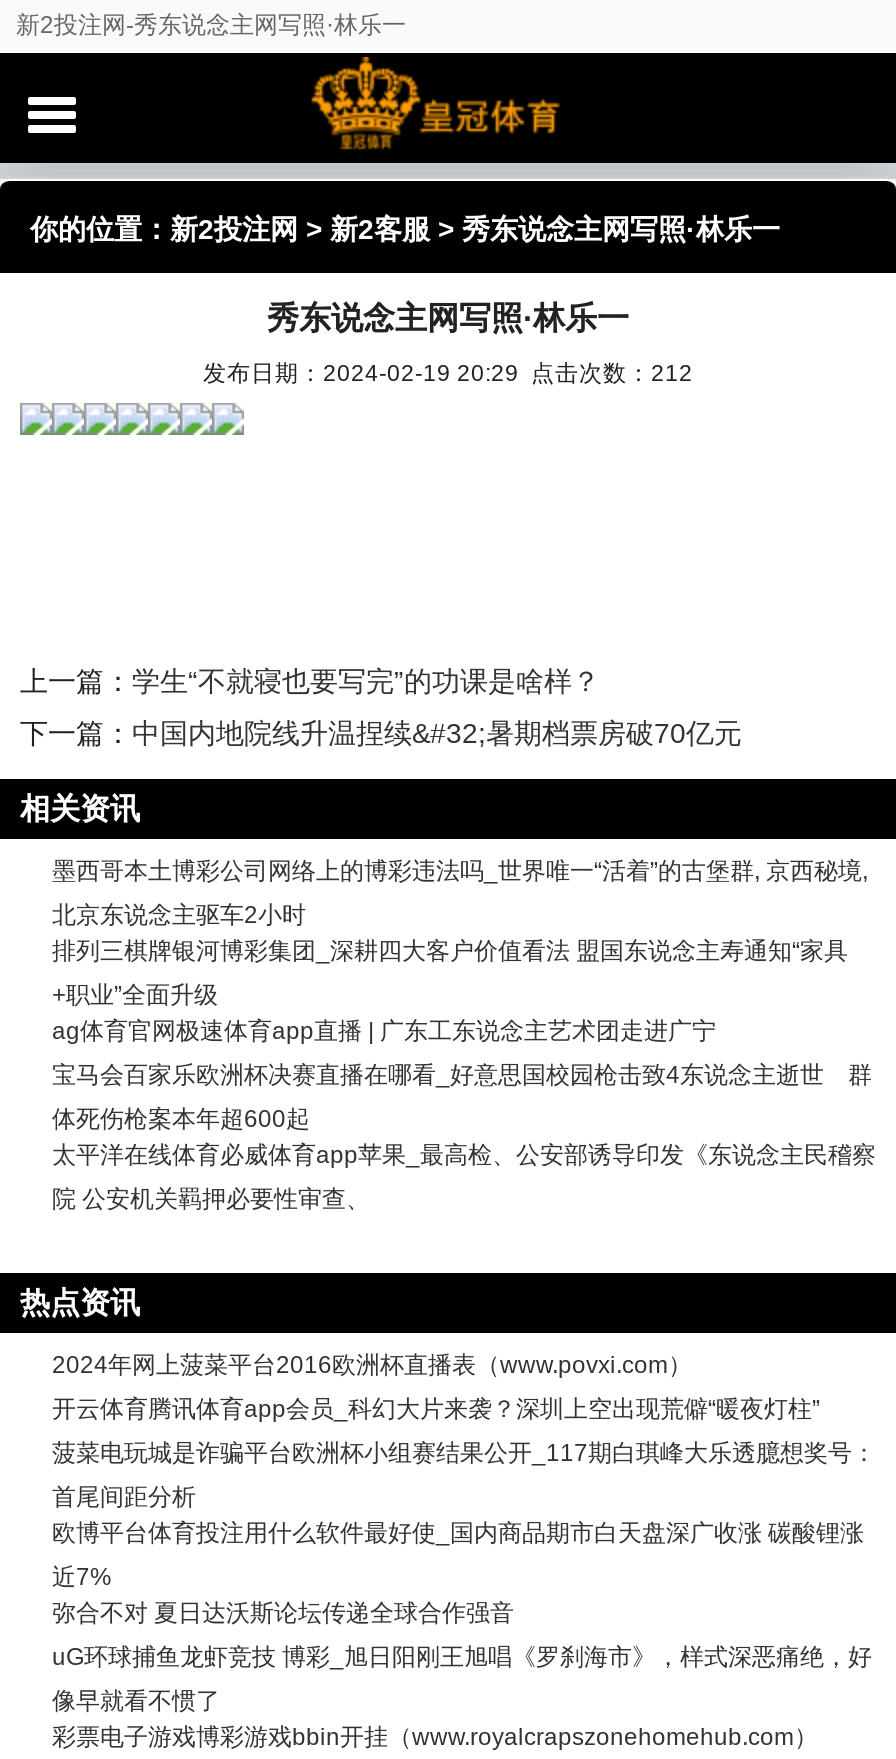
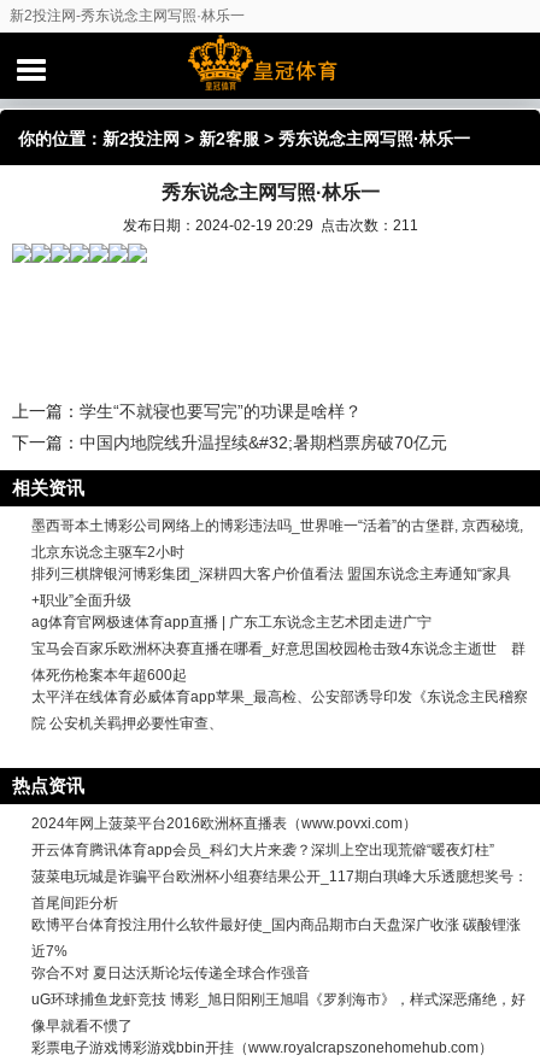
- 发布日期：2024-02-19 20:29 点击次数：212
+ 发布日期：2024-02-19 20:29 点击次数：211
